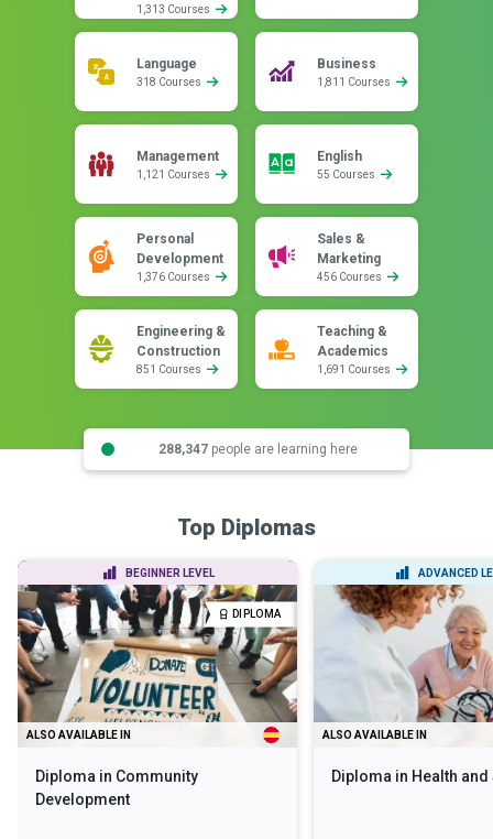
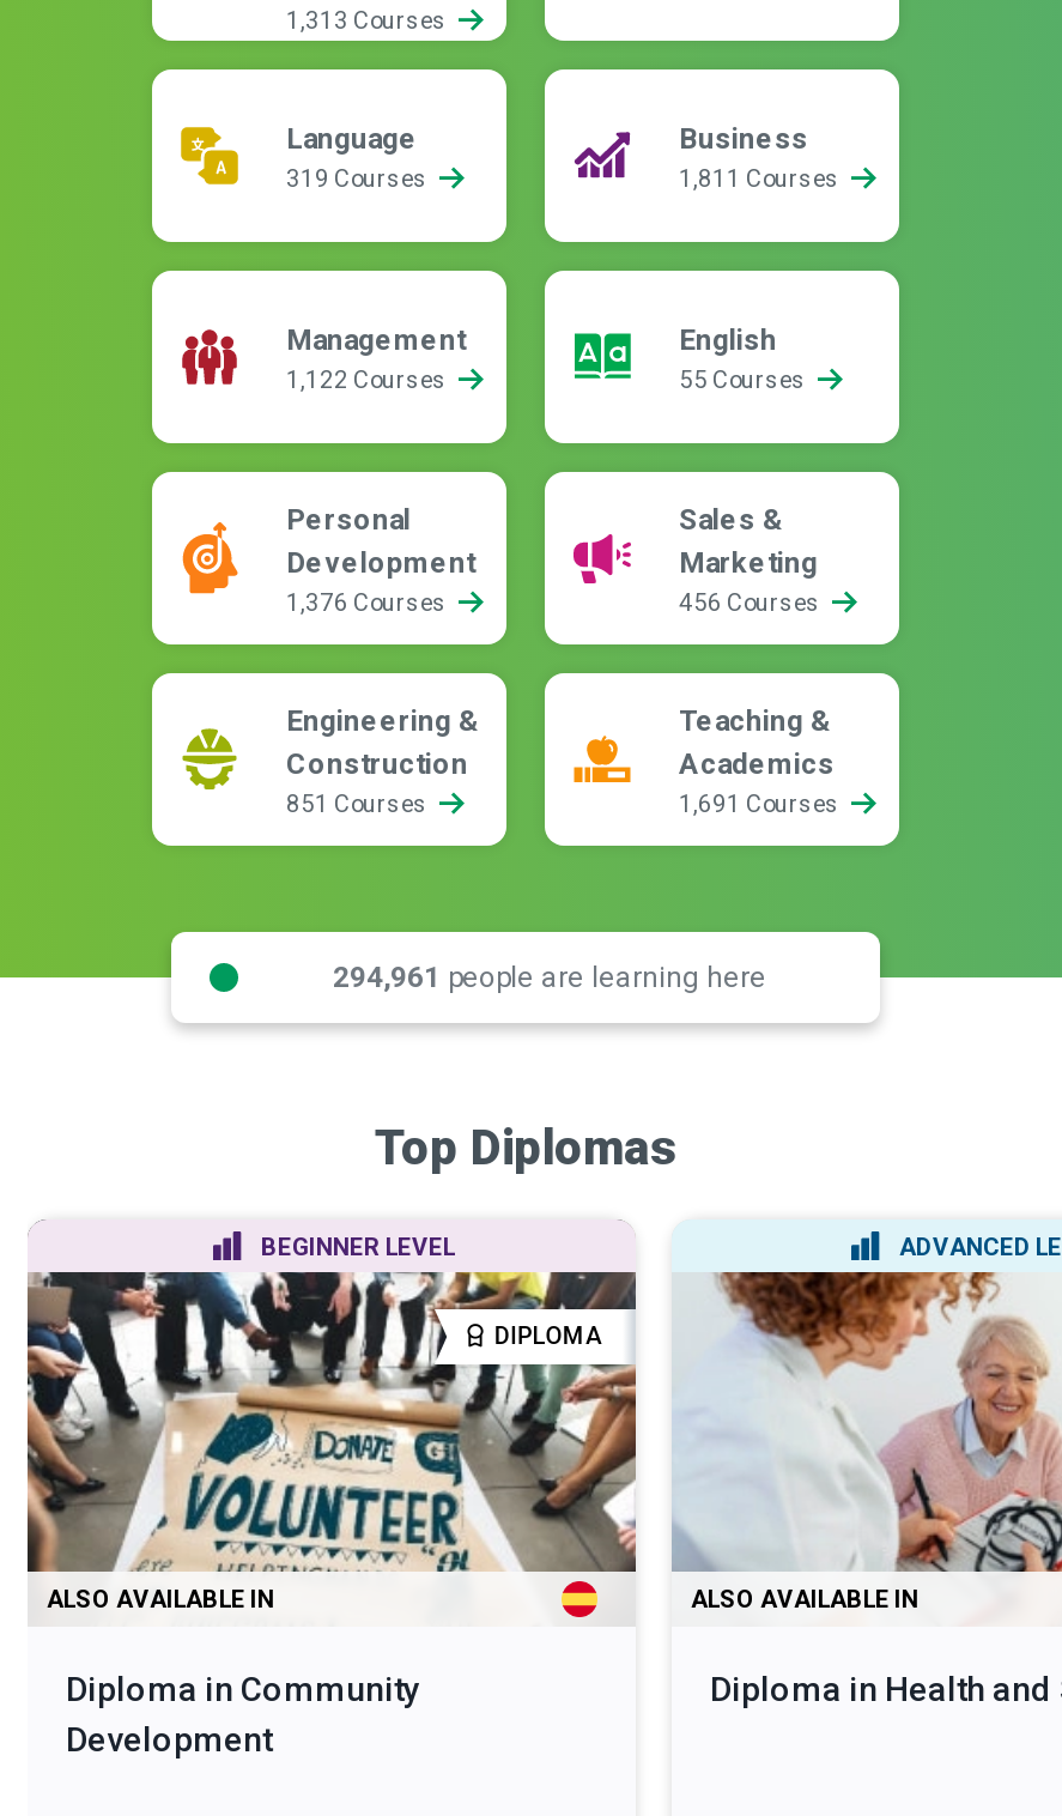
- 318 Courses
+ 319 Courses

- 1,121 Courses
+ 1,122 Courses

- 288,347 people are learning here
+ 294,961 people are learning here
